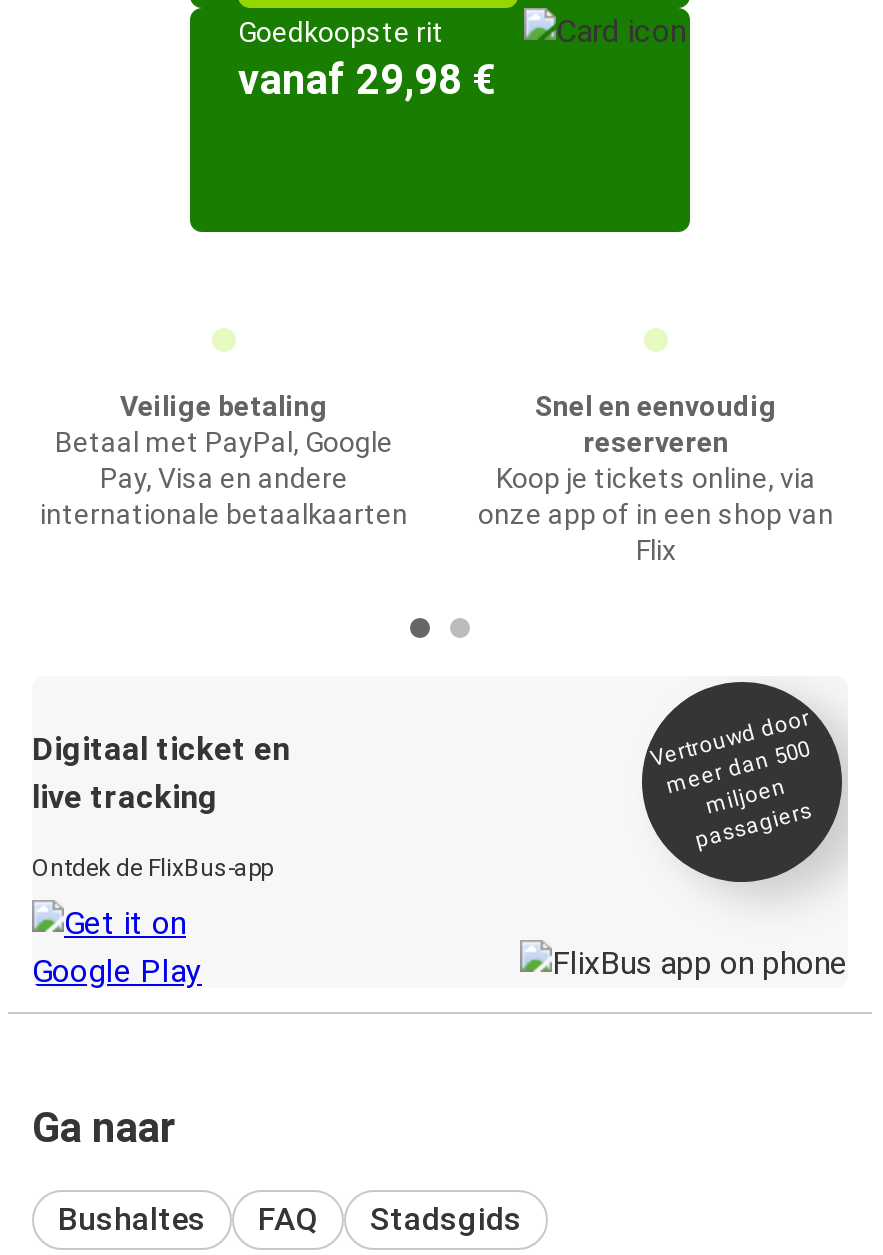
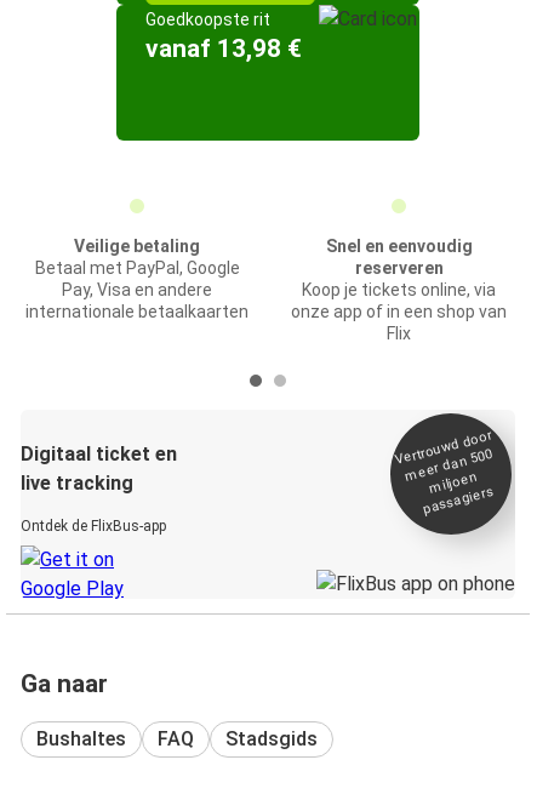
- vanaf 29,98 €
+ vanaf 13,98 €
